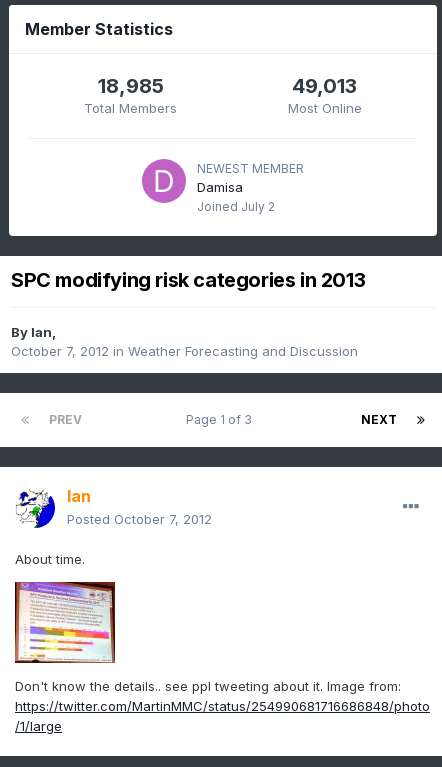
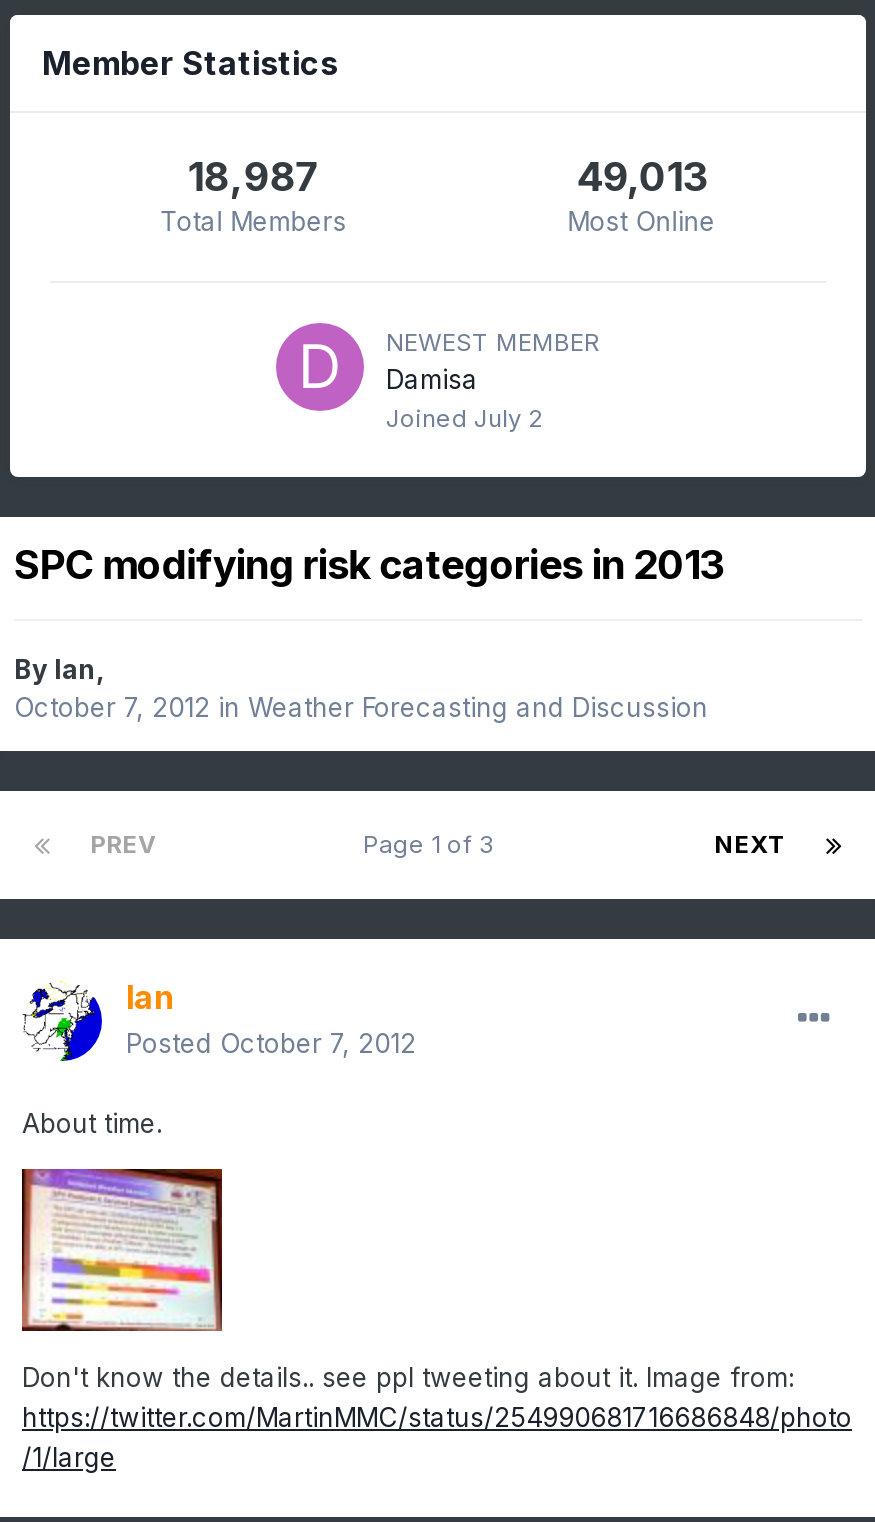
- 18,985
+ 18,987
